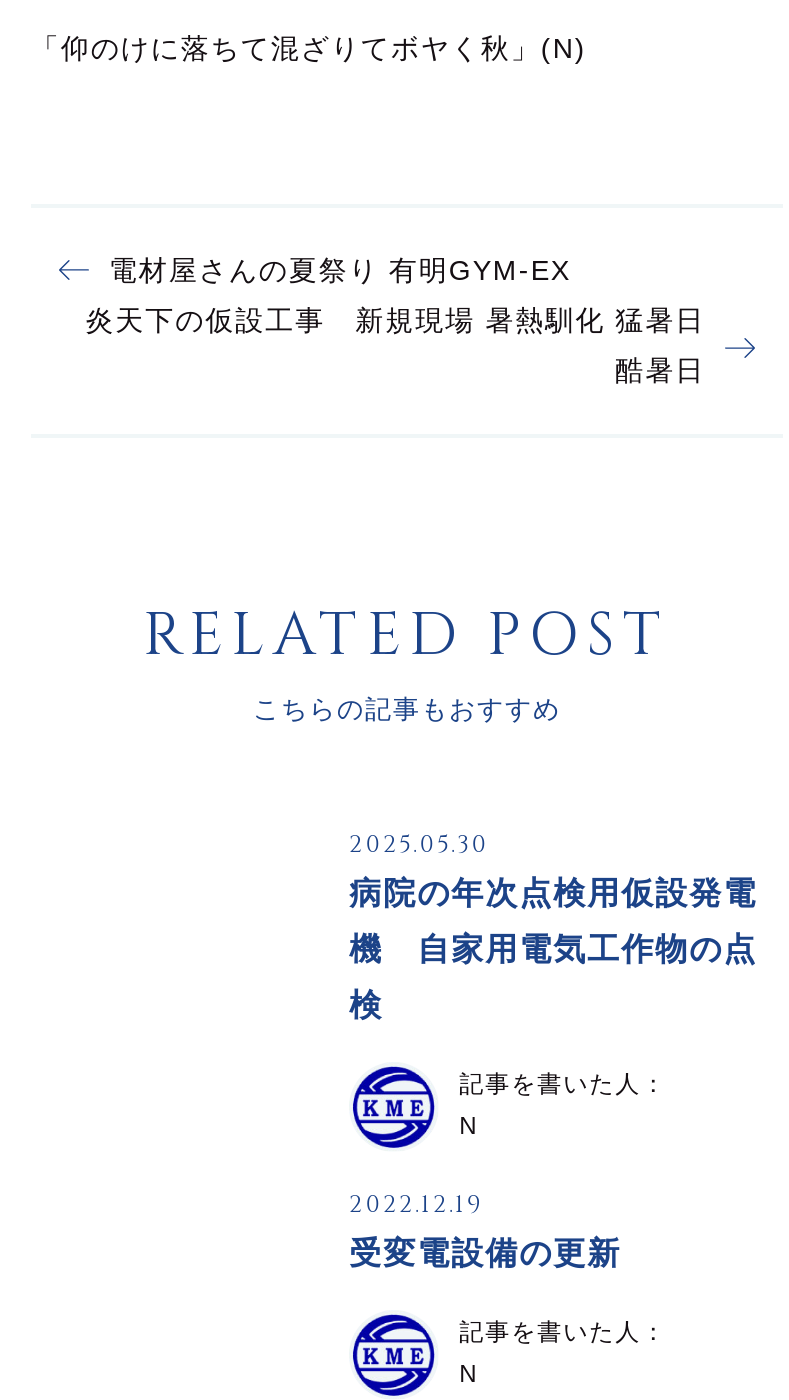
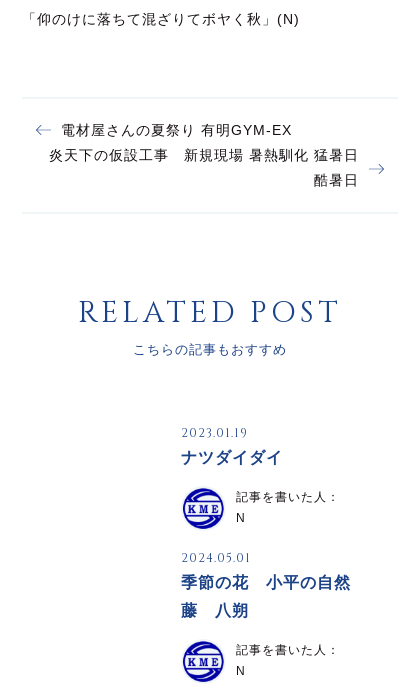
- 2025.05.30
- 病院の年次点検用仮設発電
- 機 自家用電気工作物の点
- 検
+ 2023.01.19
+ ナツダイダイ

moved up: [image] | 記事を書いた人： | N

- 2022.12.19
- 受変電設備の更新
+ 2024.05.01
+ 季節の花 小平の自然
+ 藤 八朔
